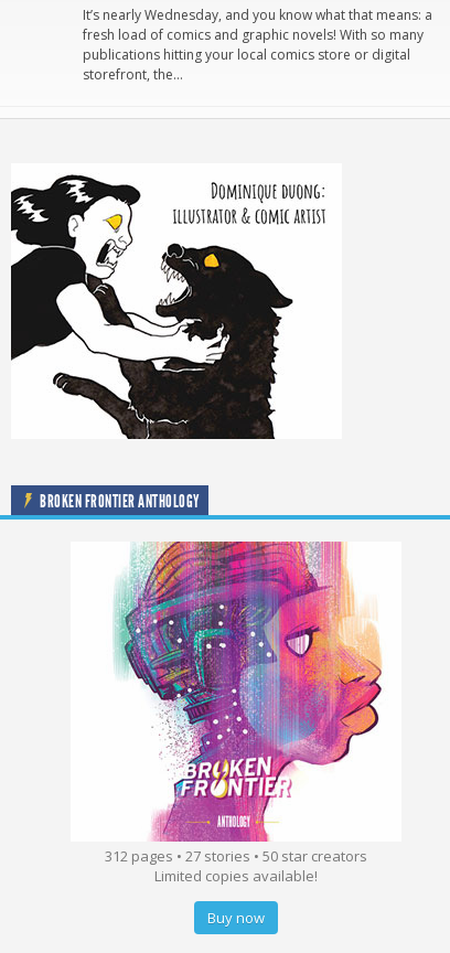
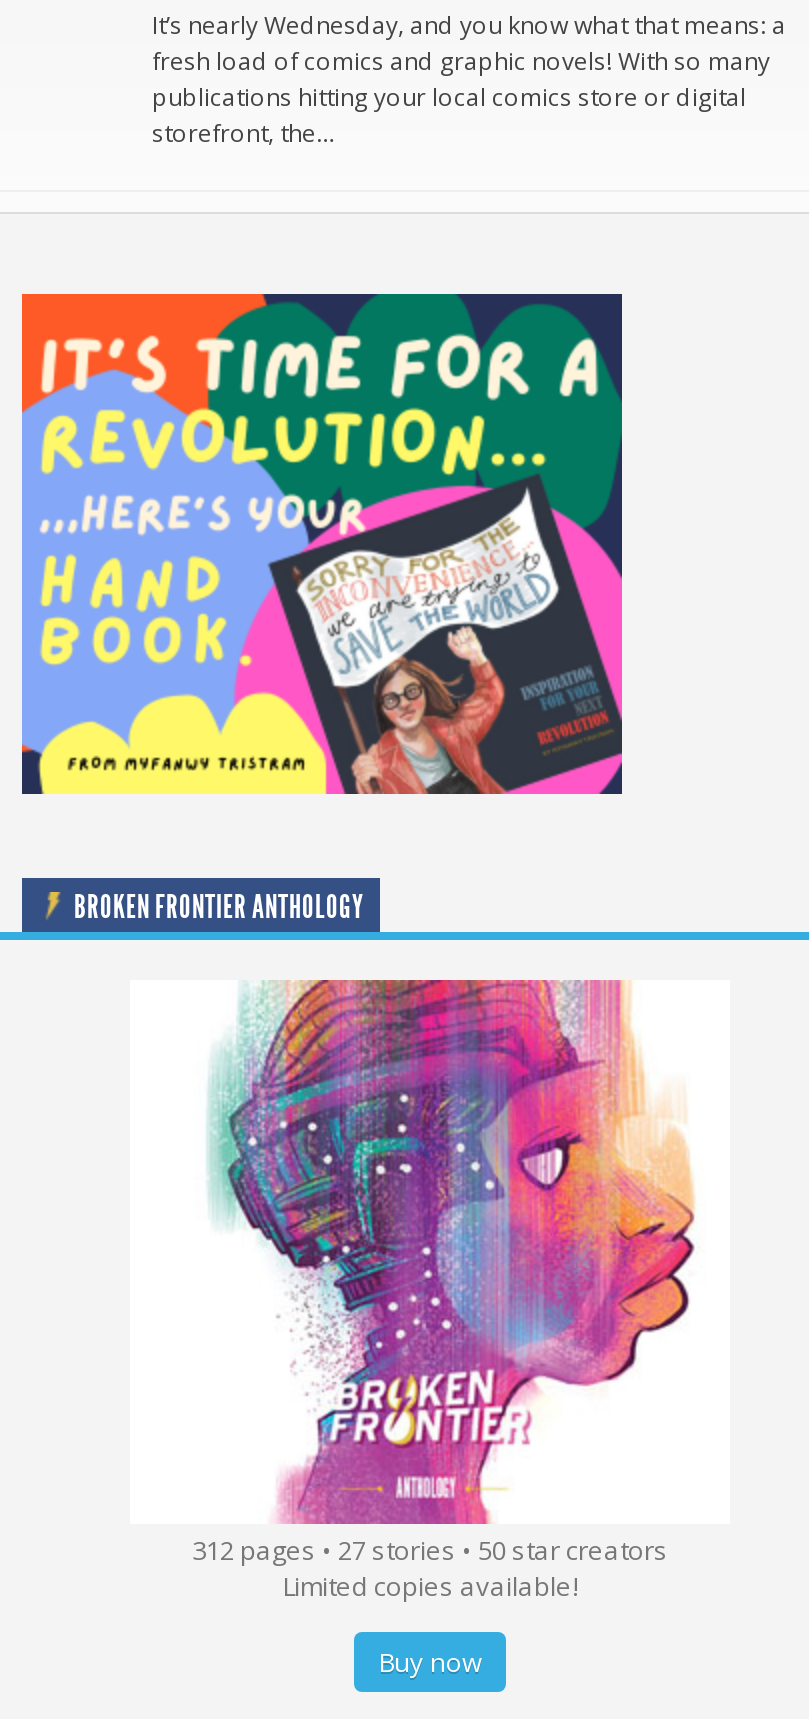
- [image]
+ [image]
